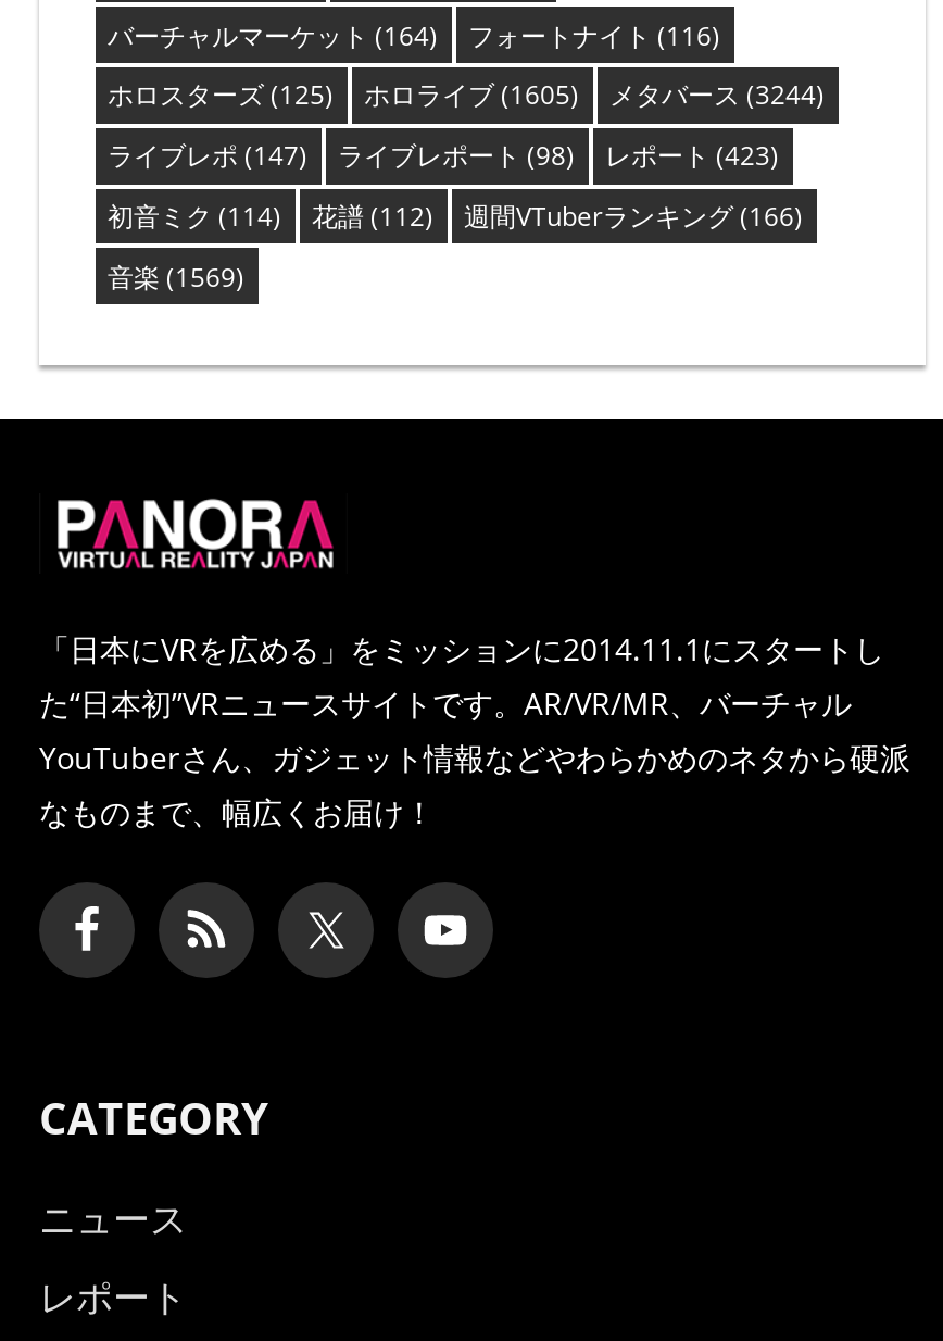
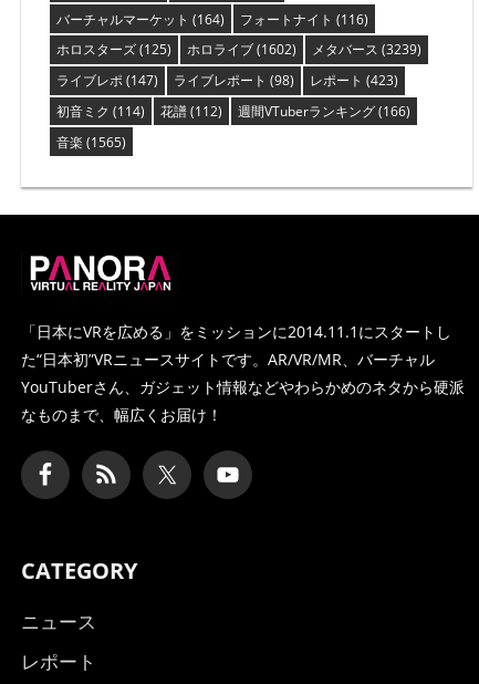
- ホロライブ(1605)
+ ホロライブ(1602)

- メタバース(3244)
+ メタバース(3239)

- 音楽(1569)
+ 音楽(1565)
